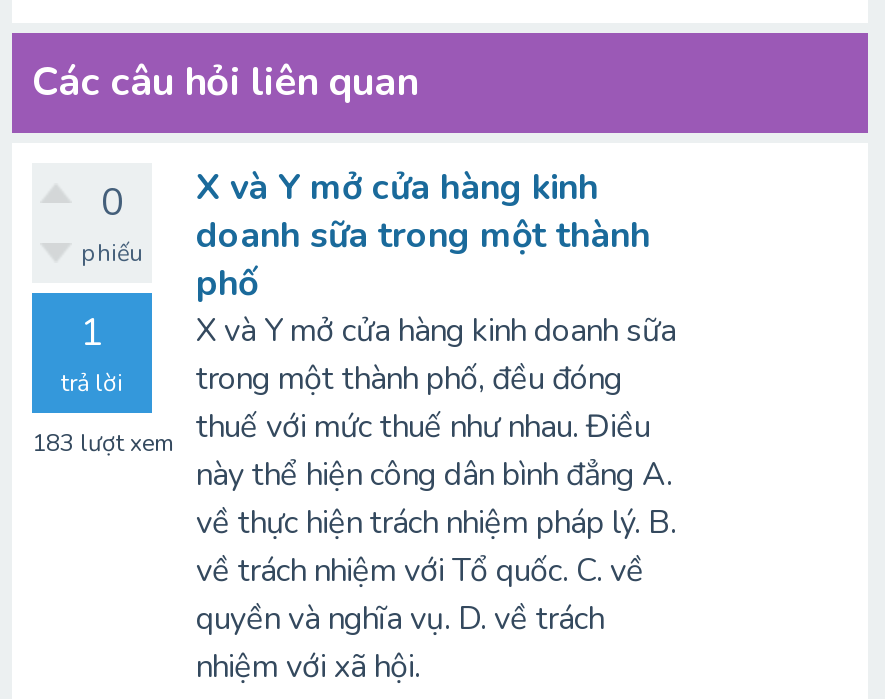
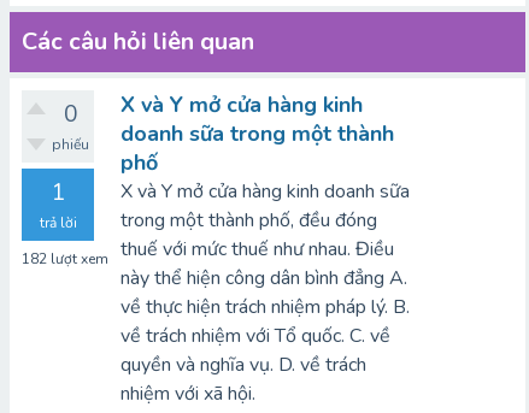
- 183 lượt xem thuế với mức thuế như nhau. Điều
+ 182 lượt xem thuế với mức thuế như nhau. Điều
